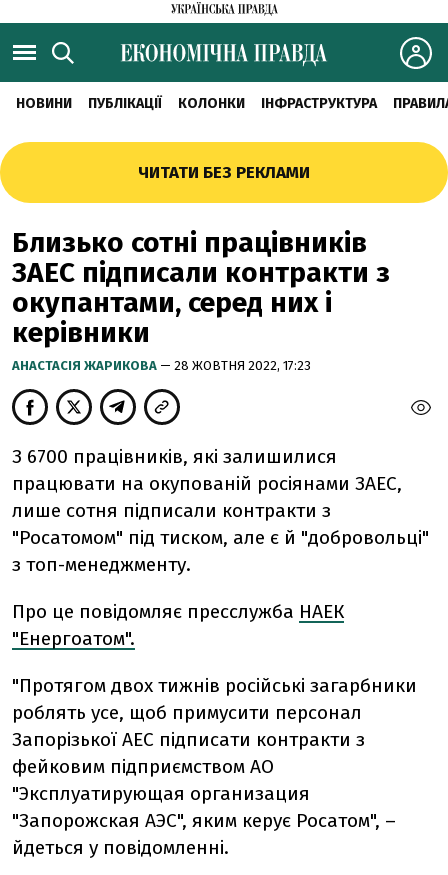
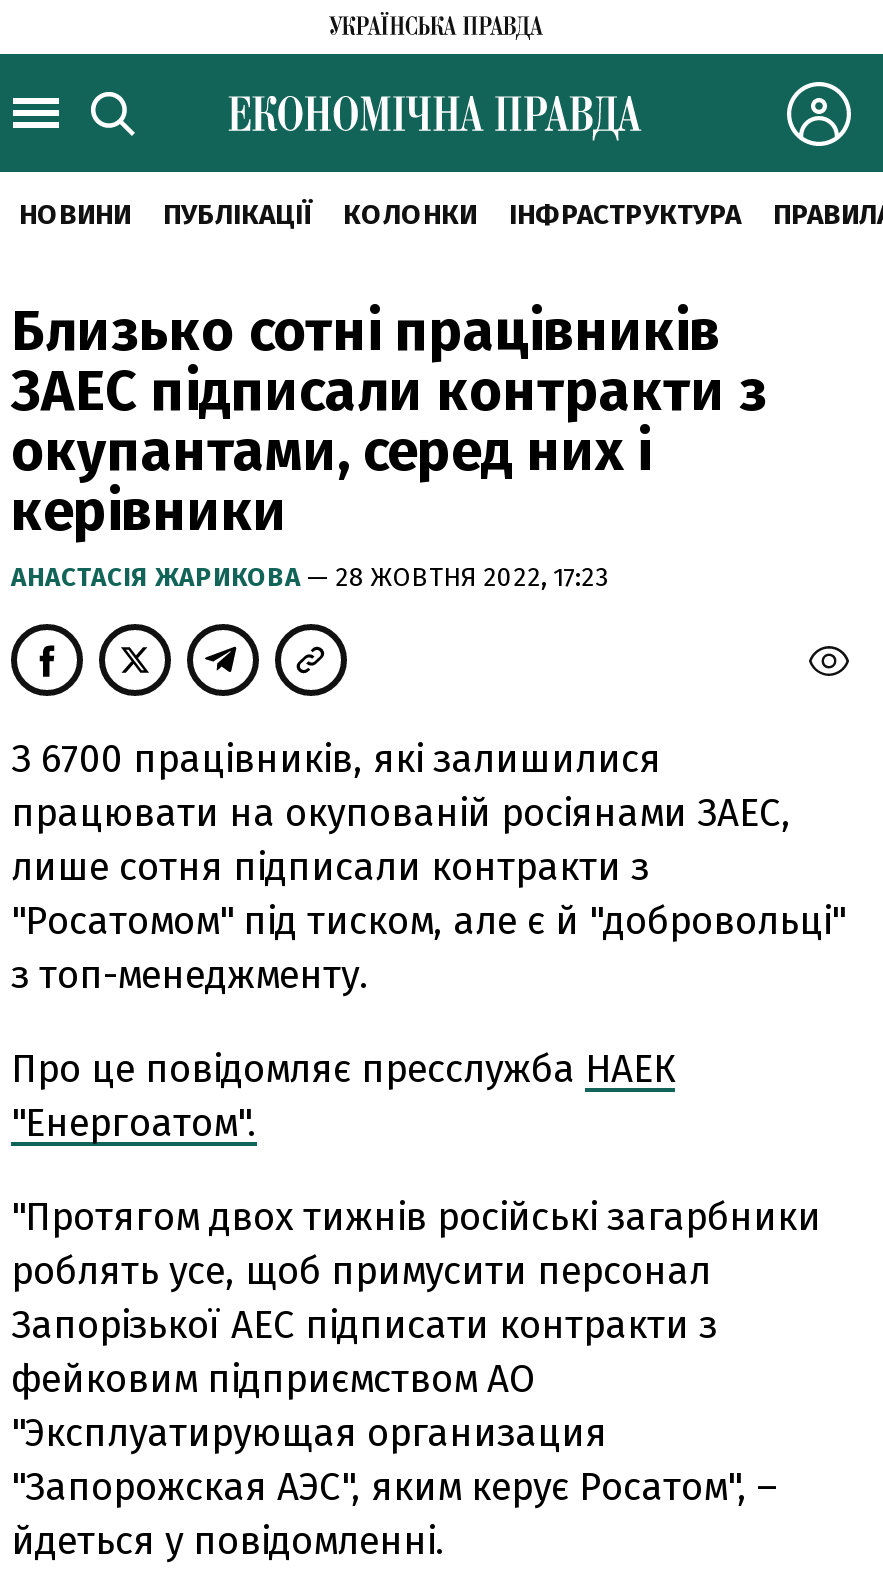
- ЧИТАТИ БЕЗ РЕКЛАМИ
